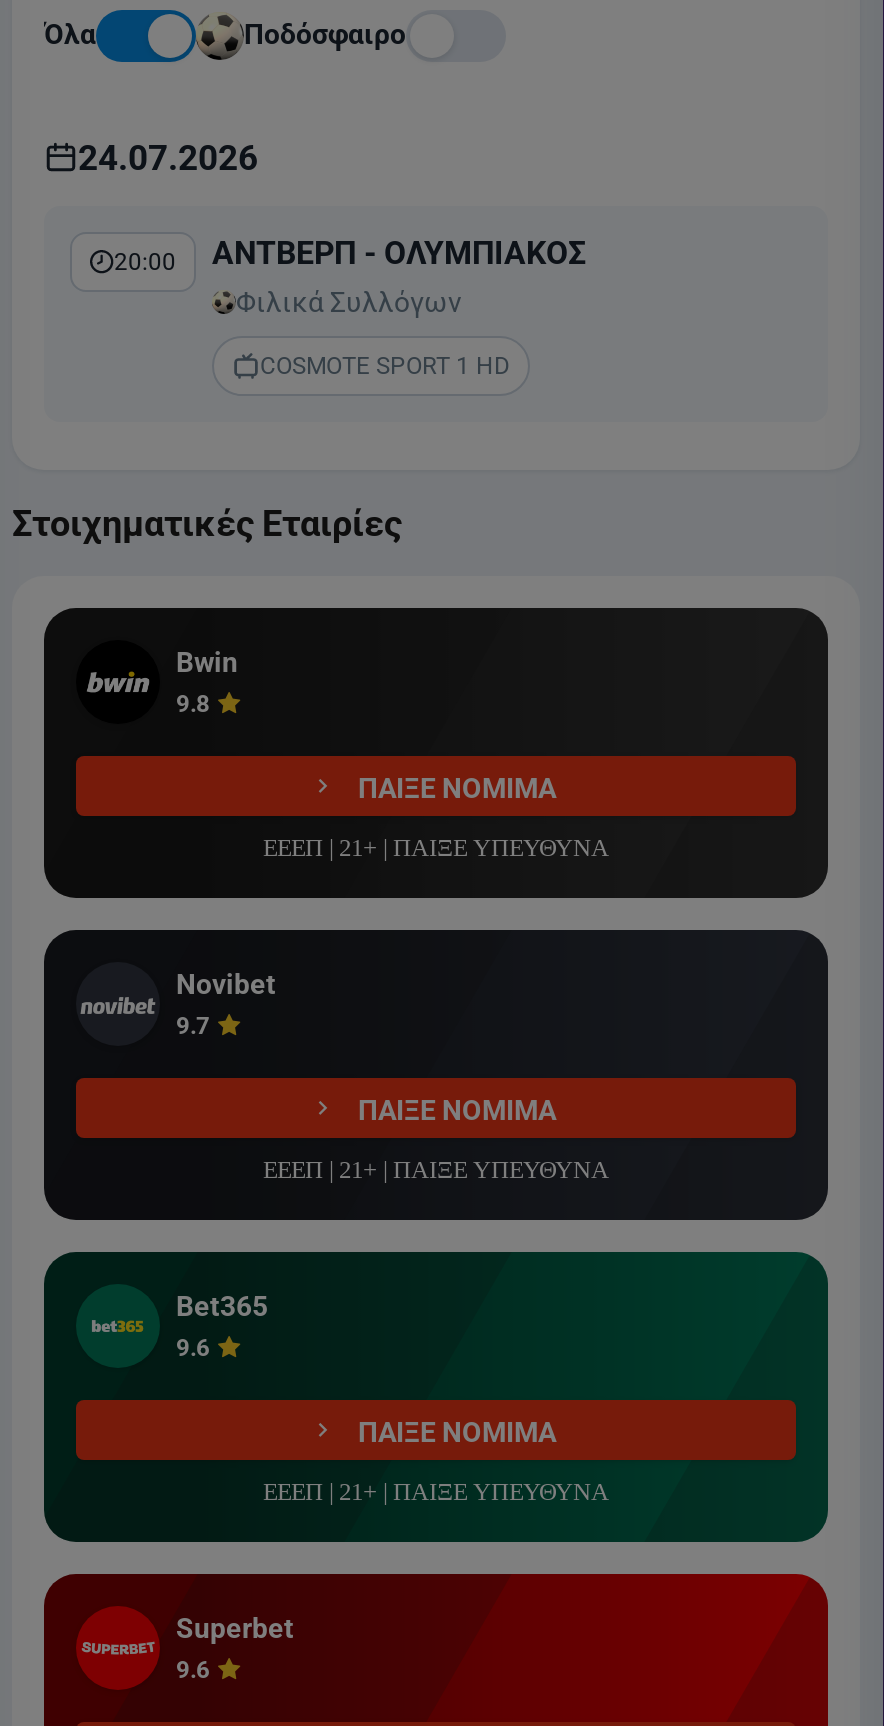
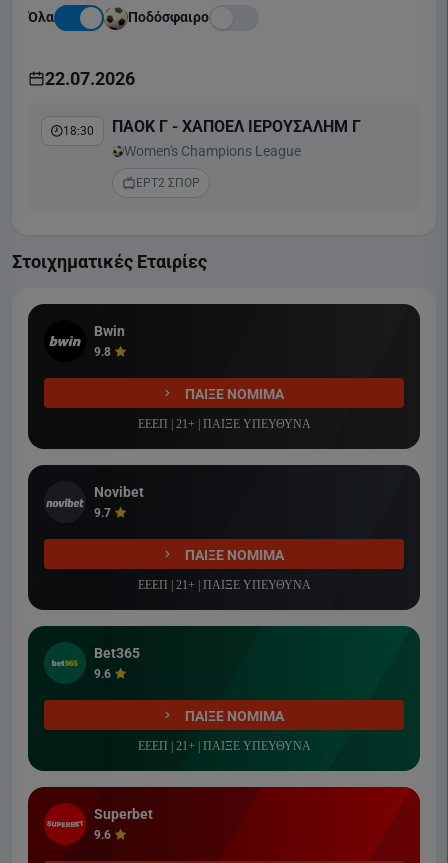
- 24.07.2026
+ 22.07.2026

- 20:00
- ΑΝΤΒΕΡΠ - ΟΛΥΜΠΙΑΚΟΣ
- Φιλικά Συλλόγων
+ 18:30
+ ΠΑΟΚ Γ - ΧΑΠΟΕΛ ΙΕΡΟΥΣΑΛΗΜ Γ
+ Women's Champions League

- COSMOTE SPORT 1 HD
+ ΕΡΤ2 ΣΠΟΡ
